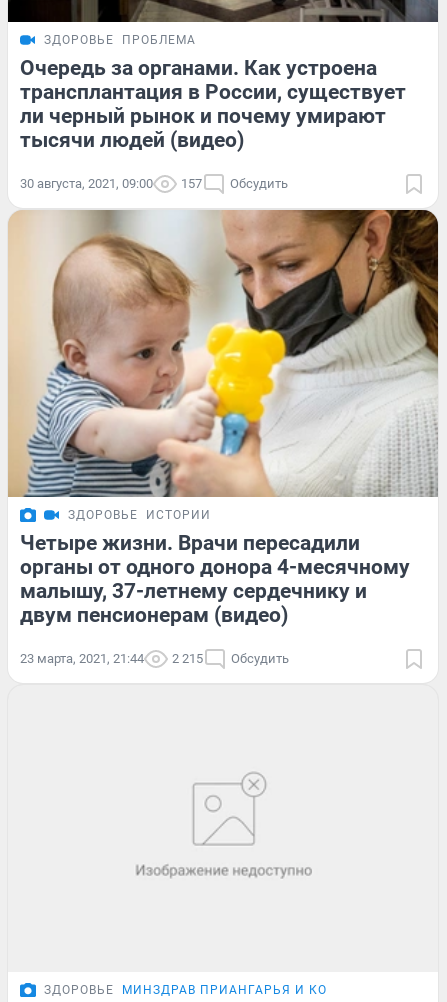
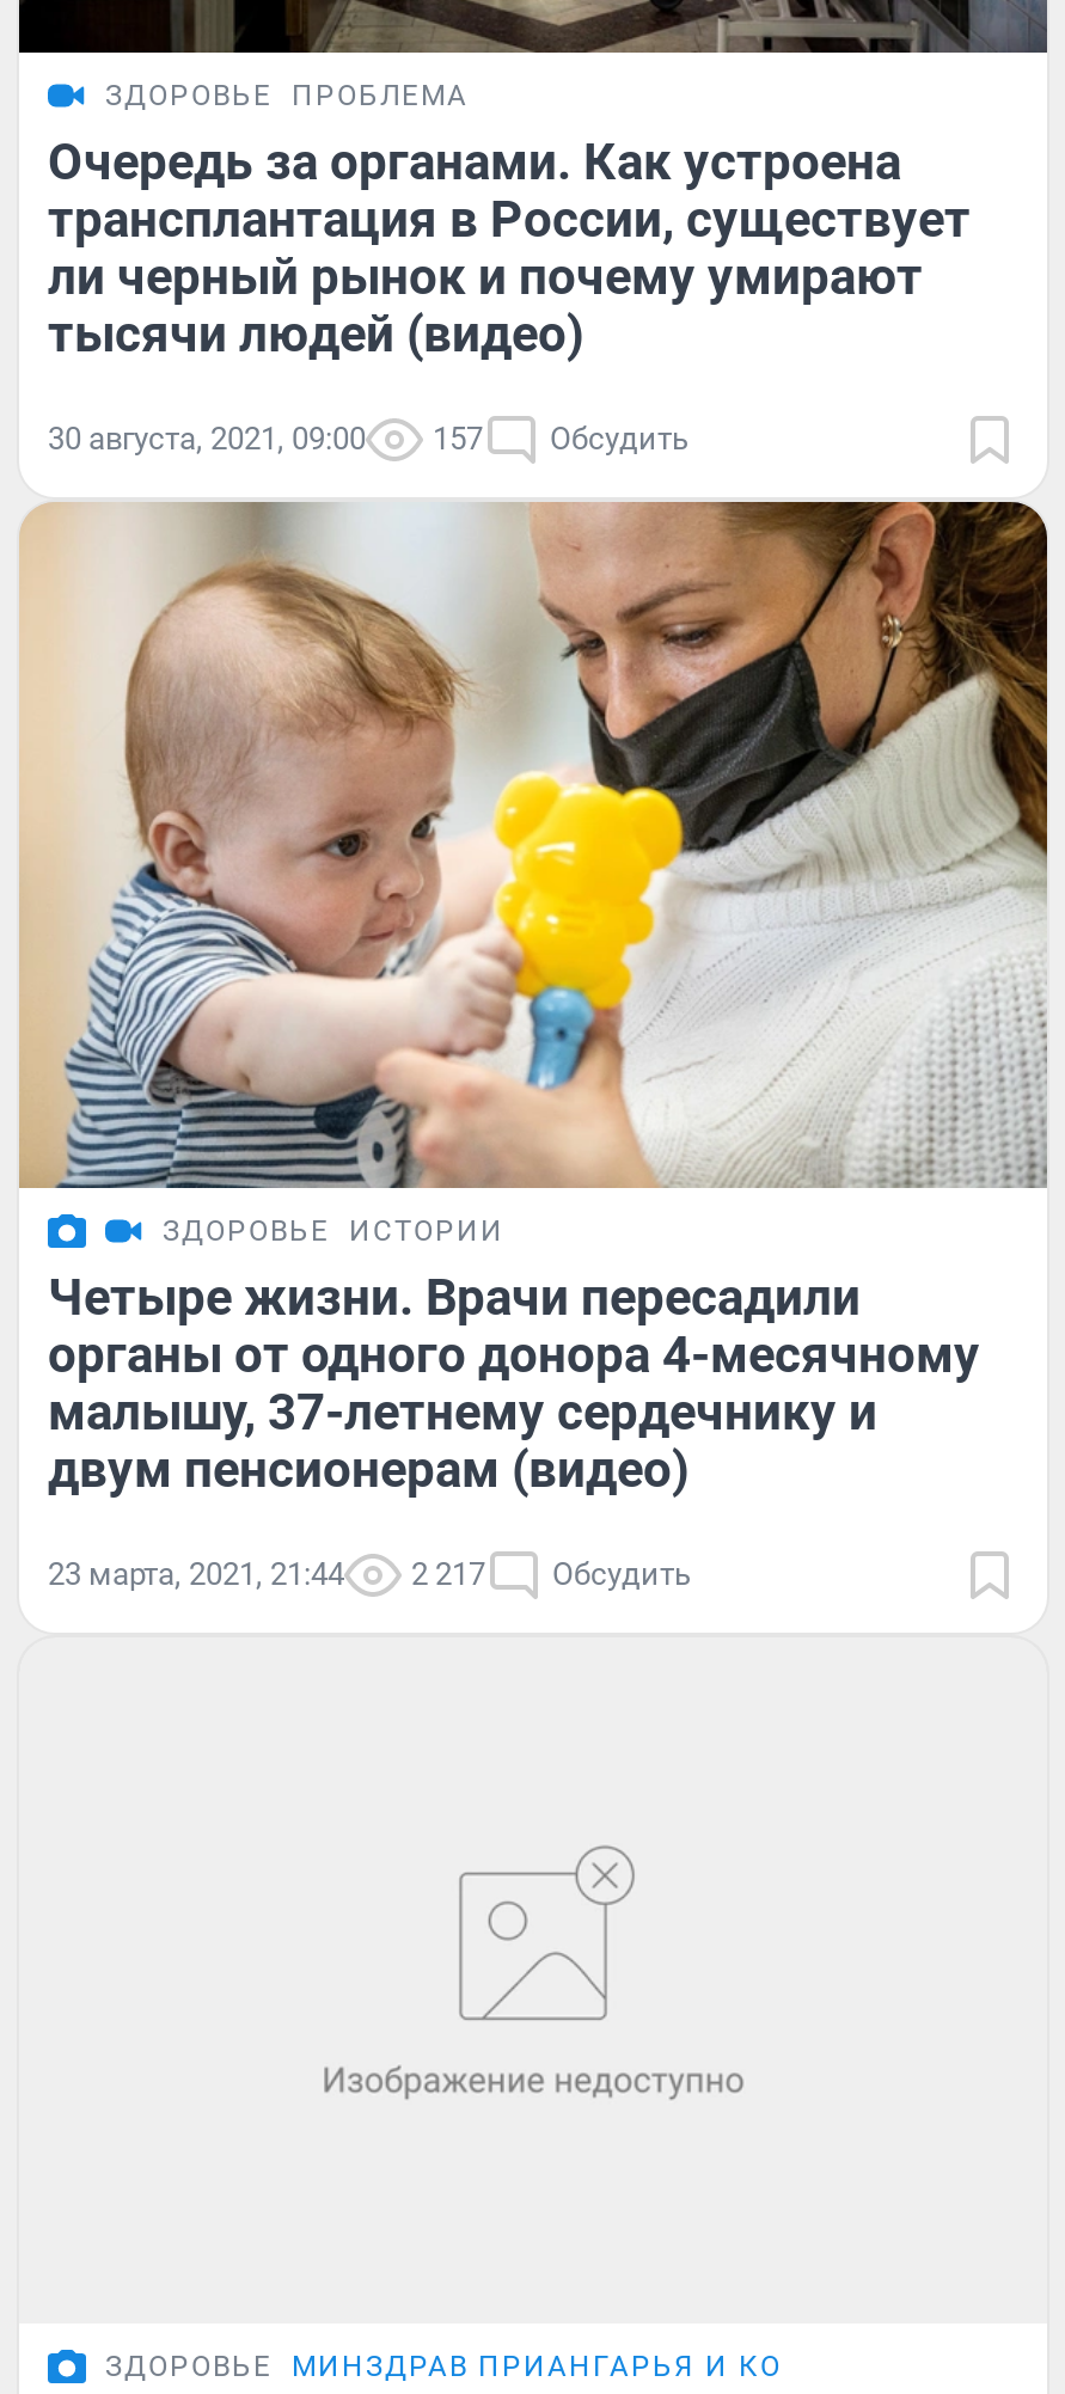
- 23 марта, 2021, 21:44 2 215 Обсудить
+ 23 марта, 2021, 21:44 2 217 Обсудить
